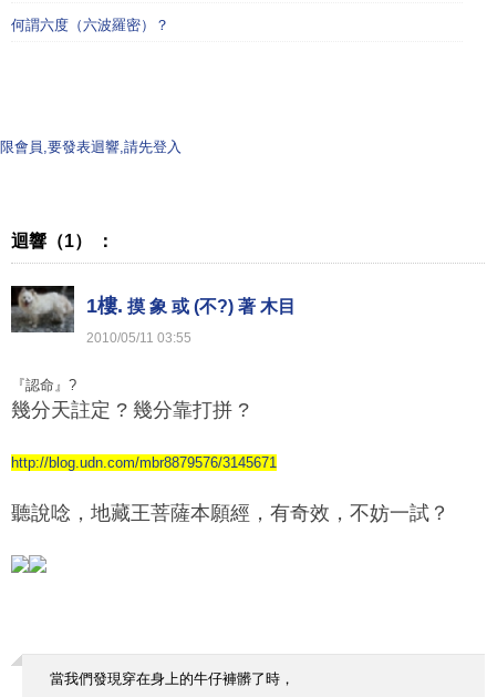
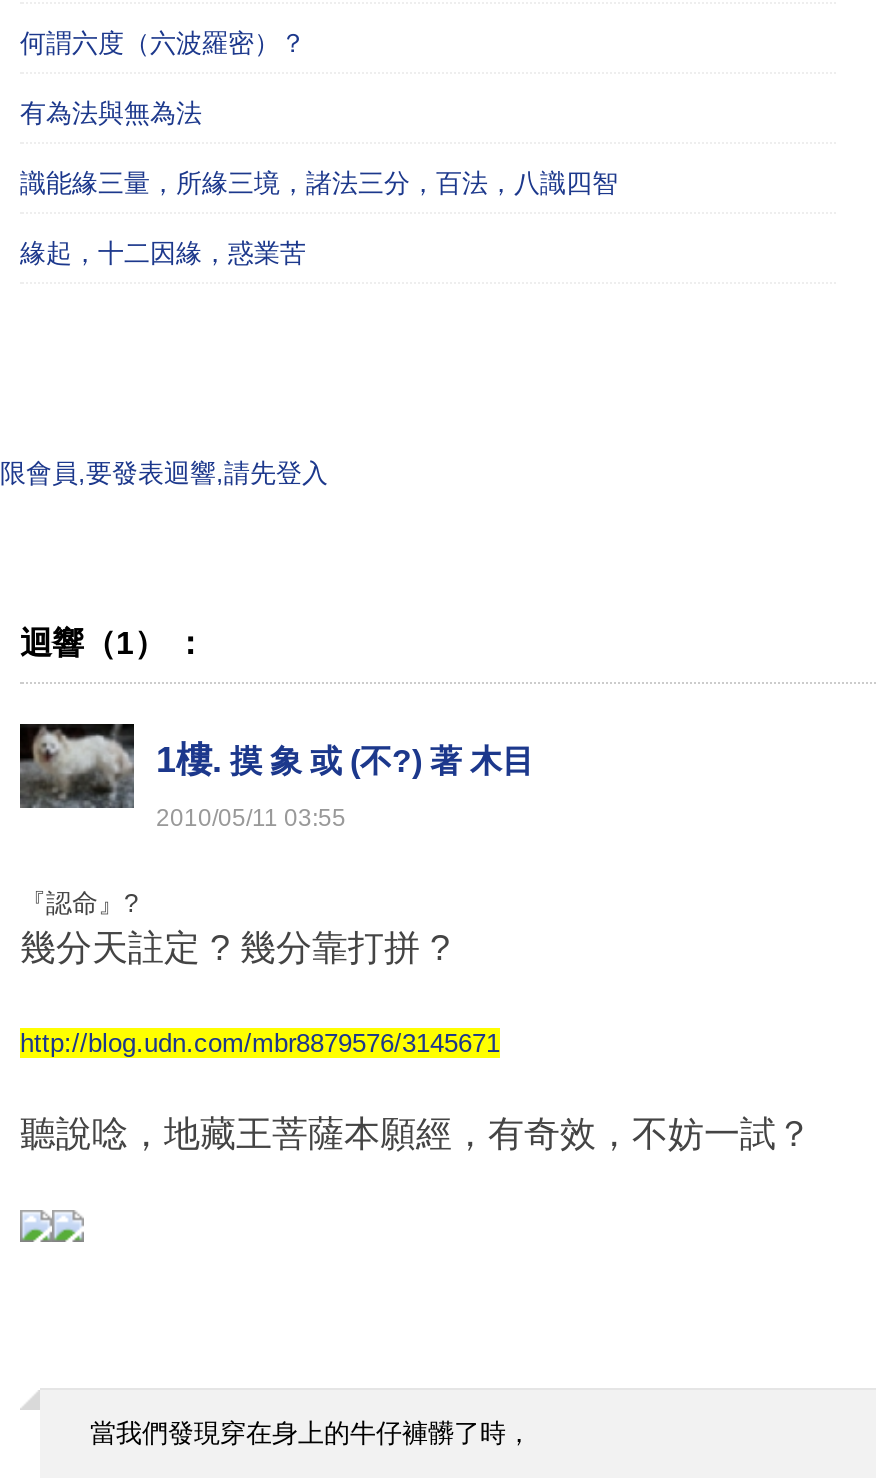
+ 有為法與無為法
+ 識能緣三量，所緣三境，諸法三分，百法，八識四智
+ 緣起，十二因緣，惑業苦
